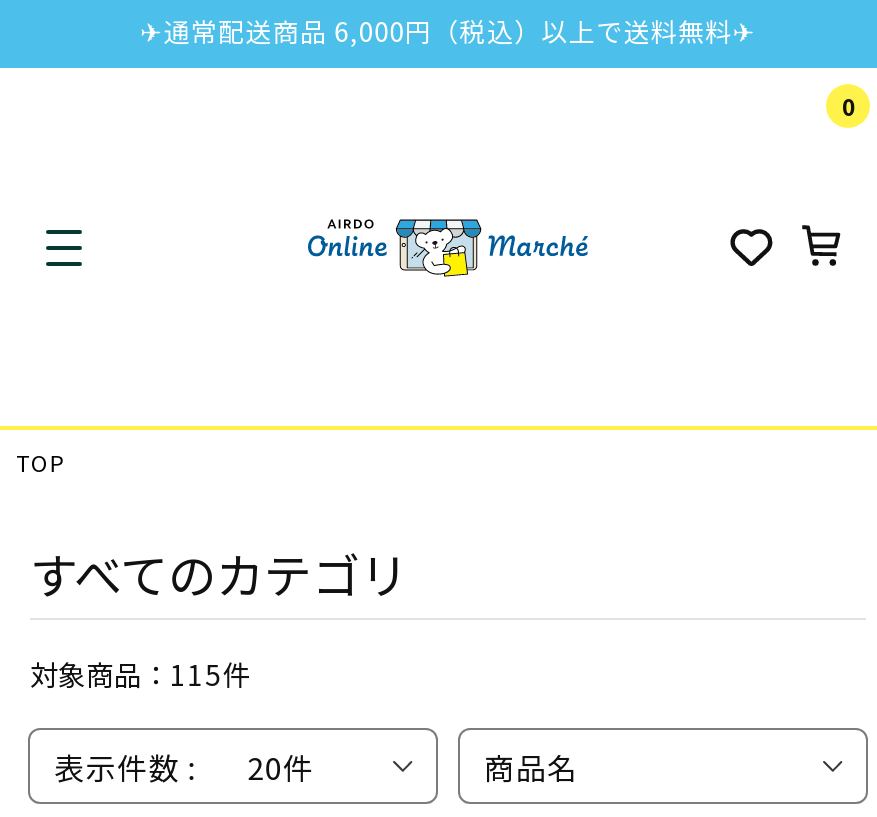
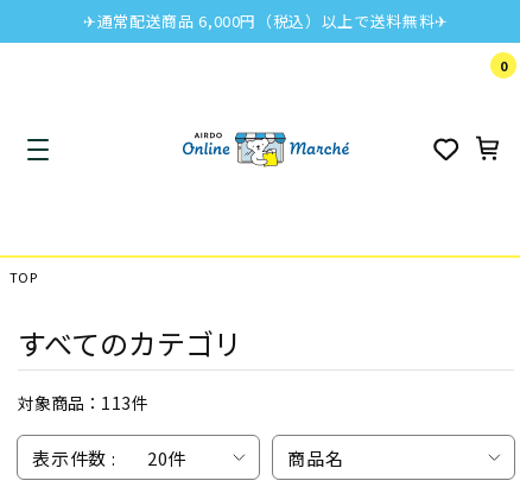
- 対象商品：115件
+ 対象商品：113件
